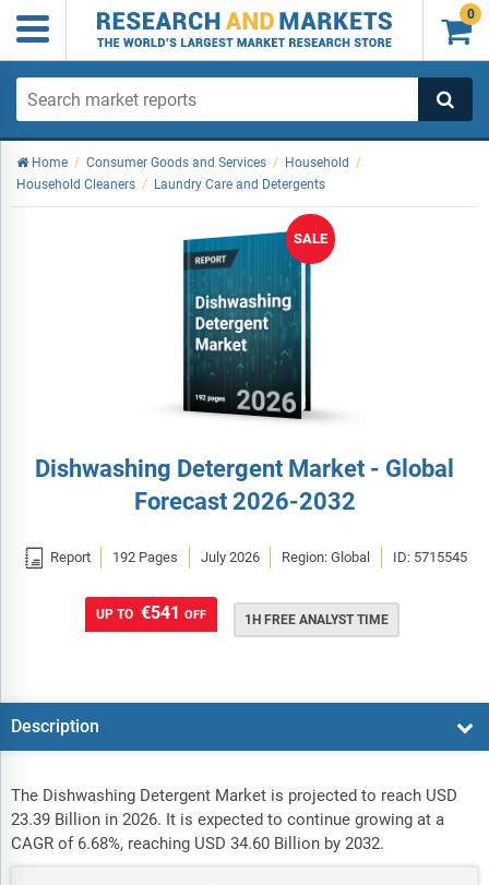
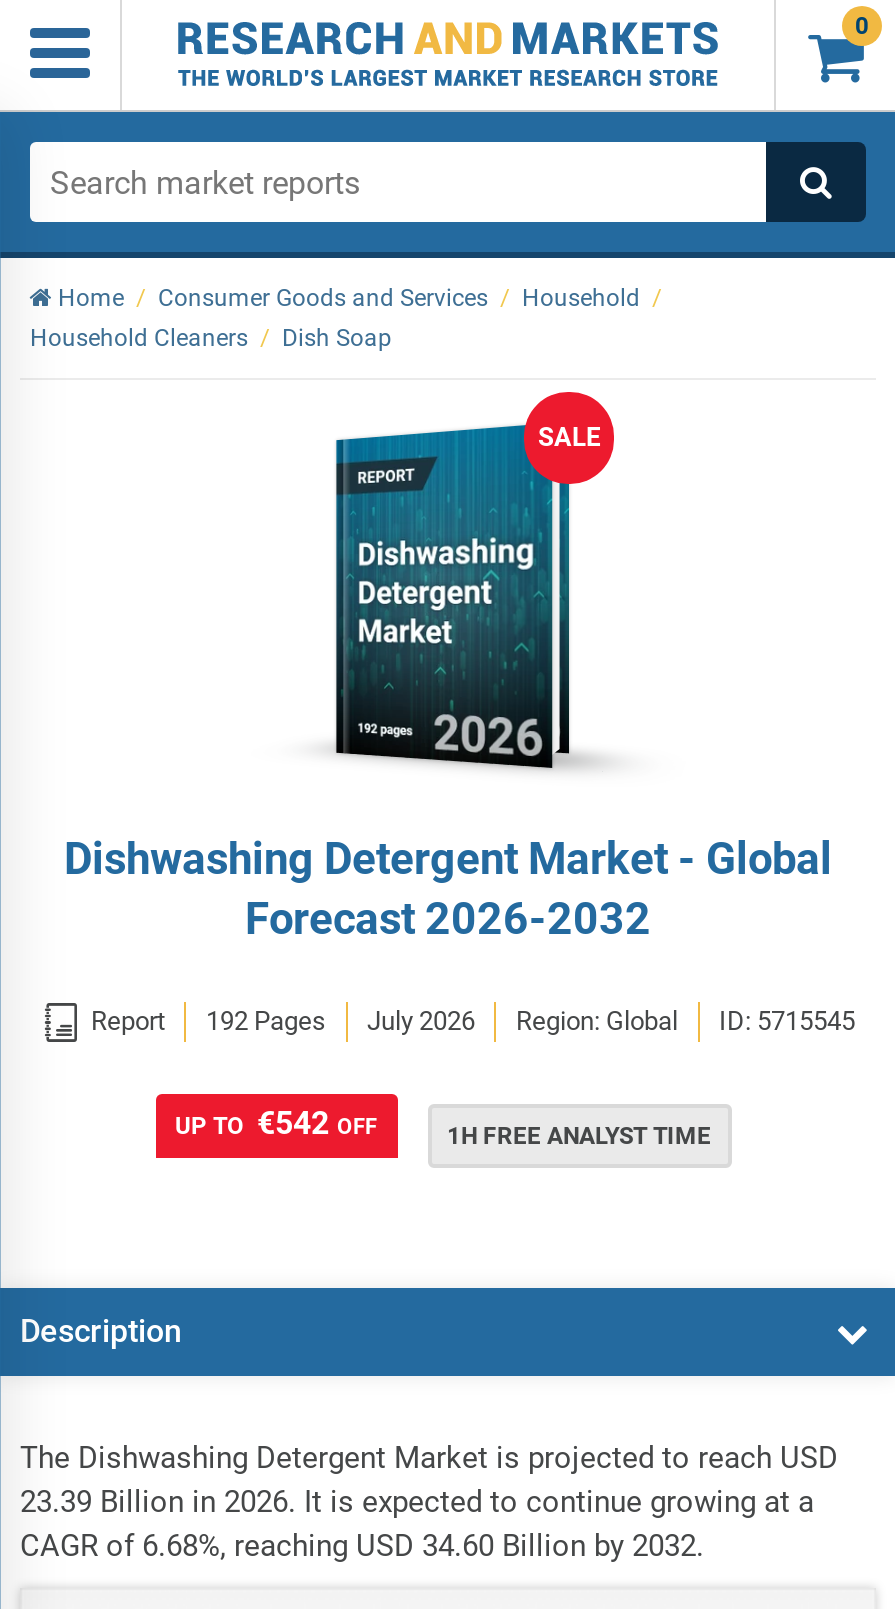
- Household Cleaners / Laundry Care and Detergents
+ Household Cleaners / Dish Soap

- UP TO €541 OFF
+ UP TO €542 OFF
